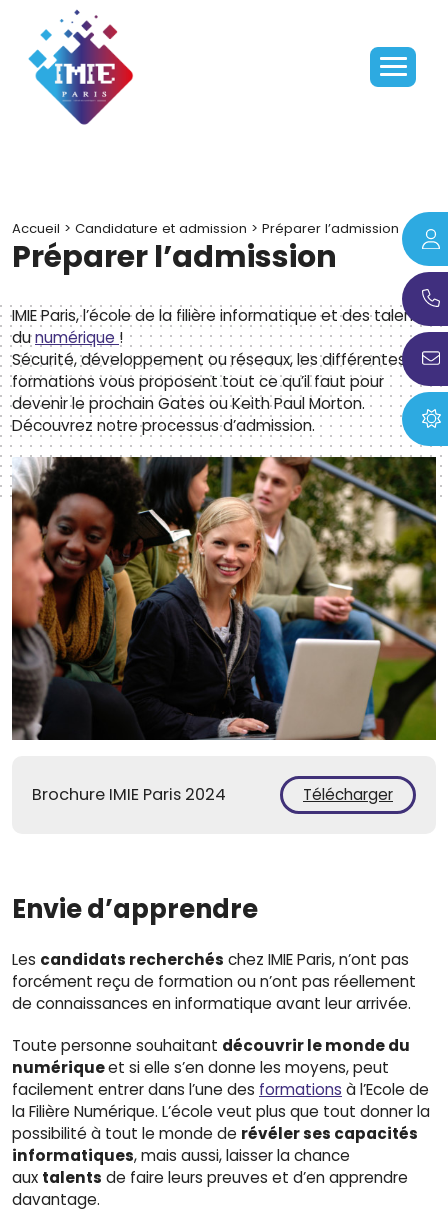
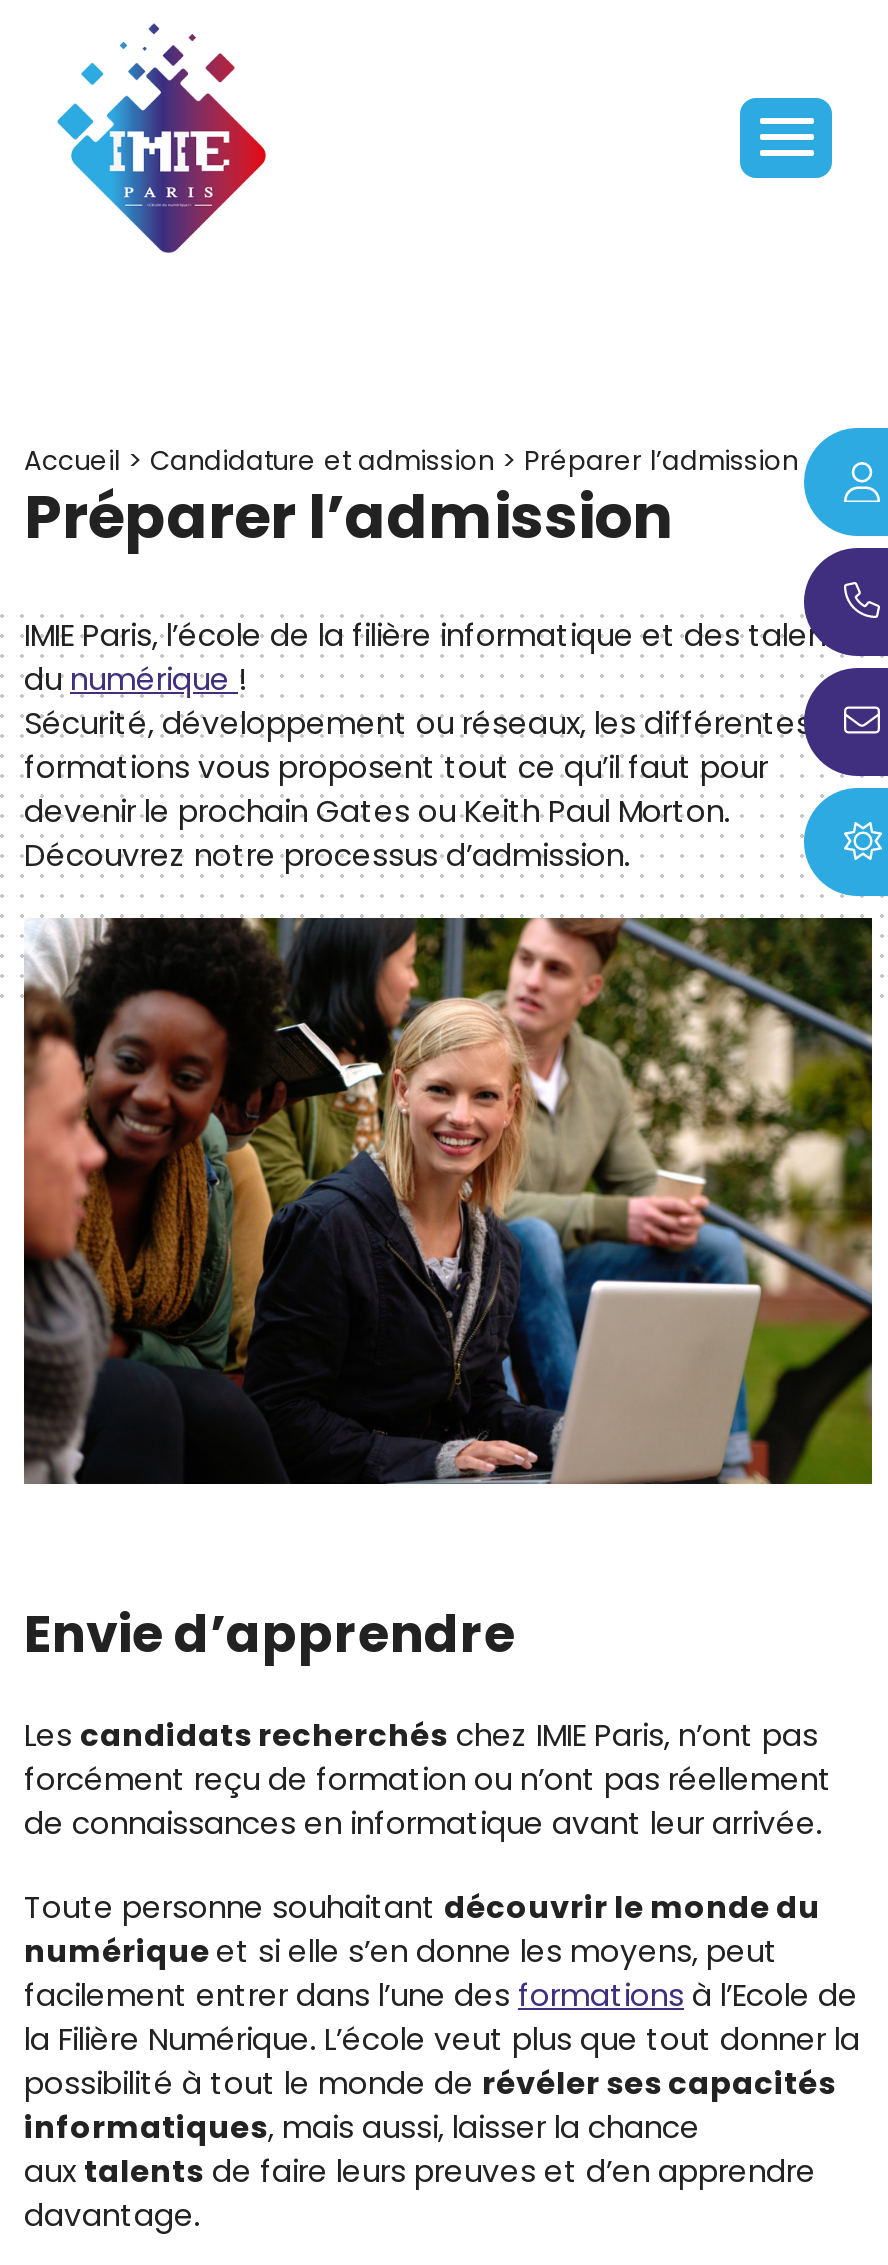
- Brochure IMIE Paris 2024
- Télécharger
